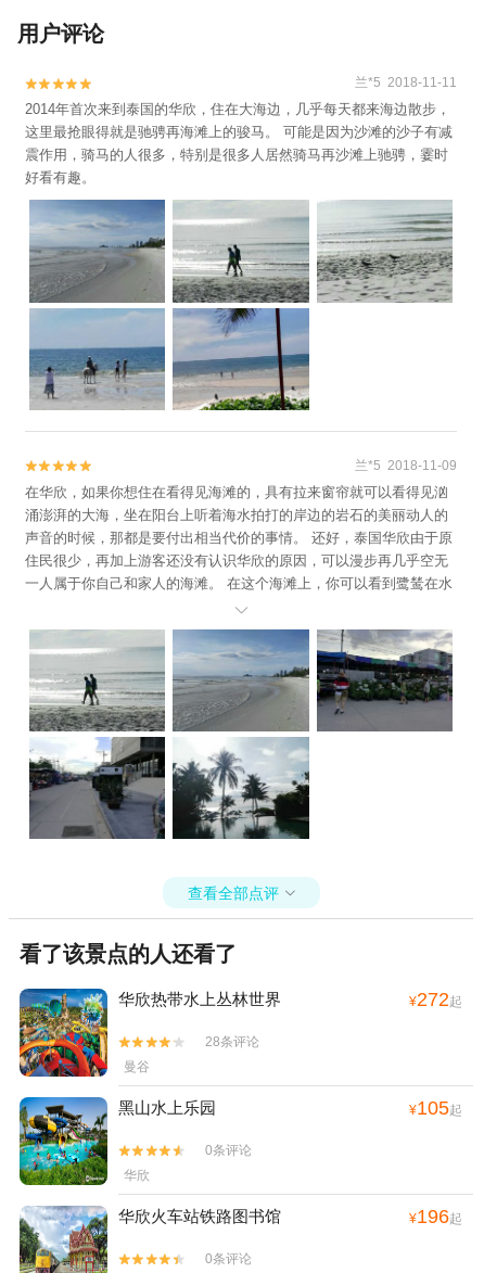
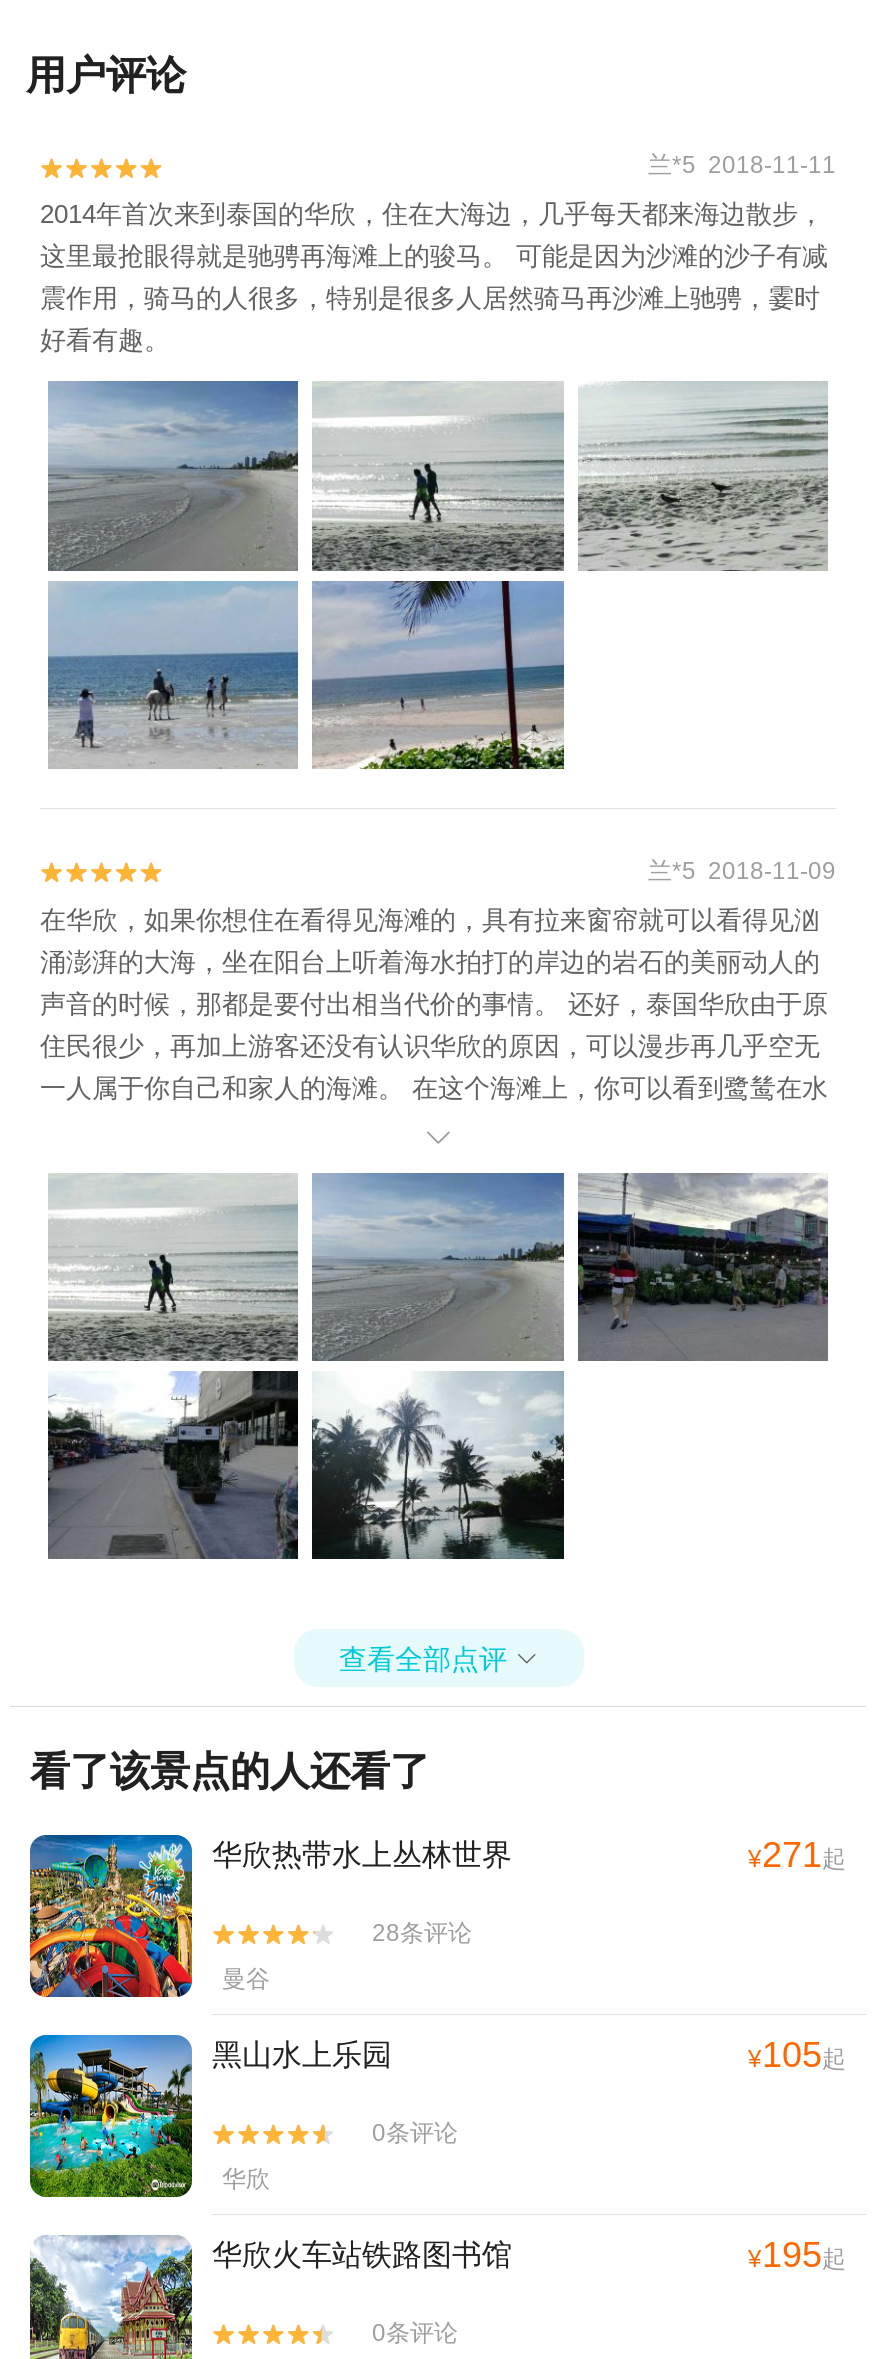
- ¥272起
+ ¥271起

- ¥196起
+ ¥195起
